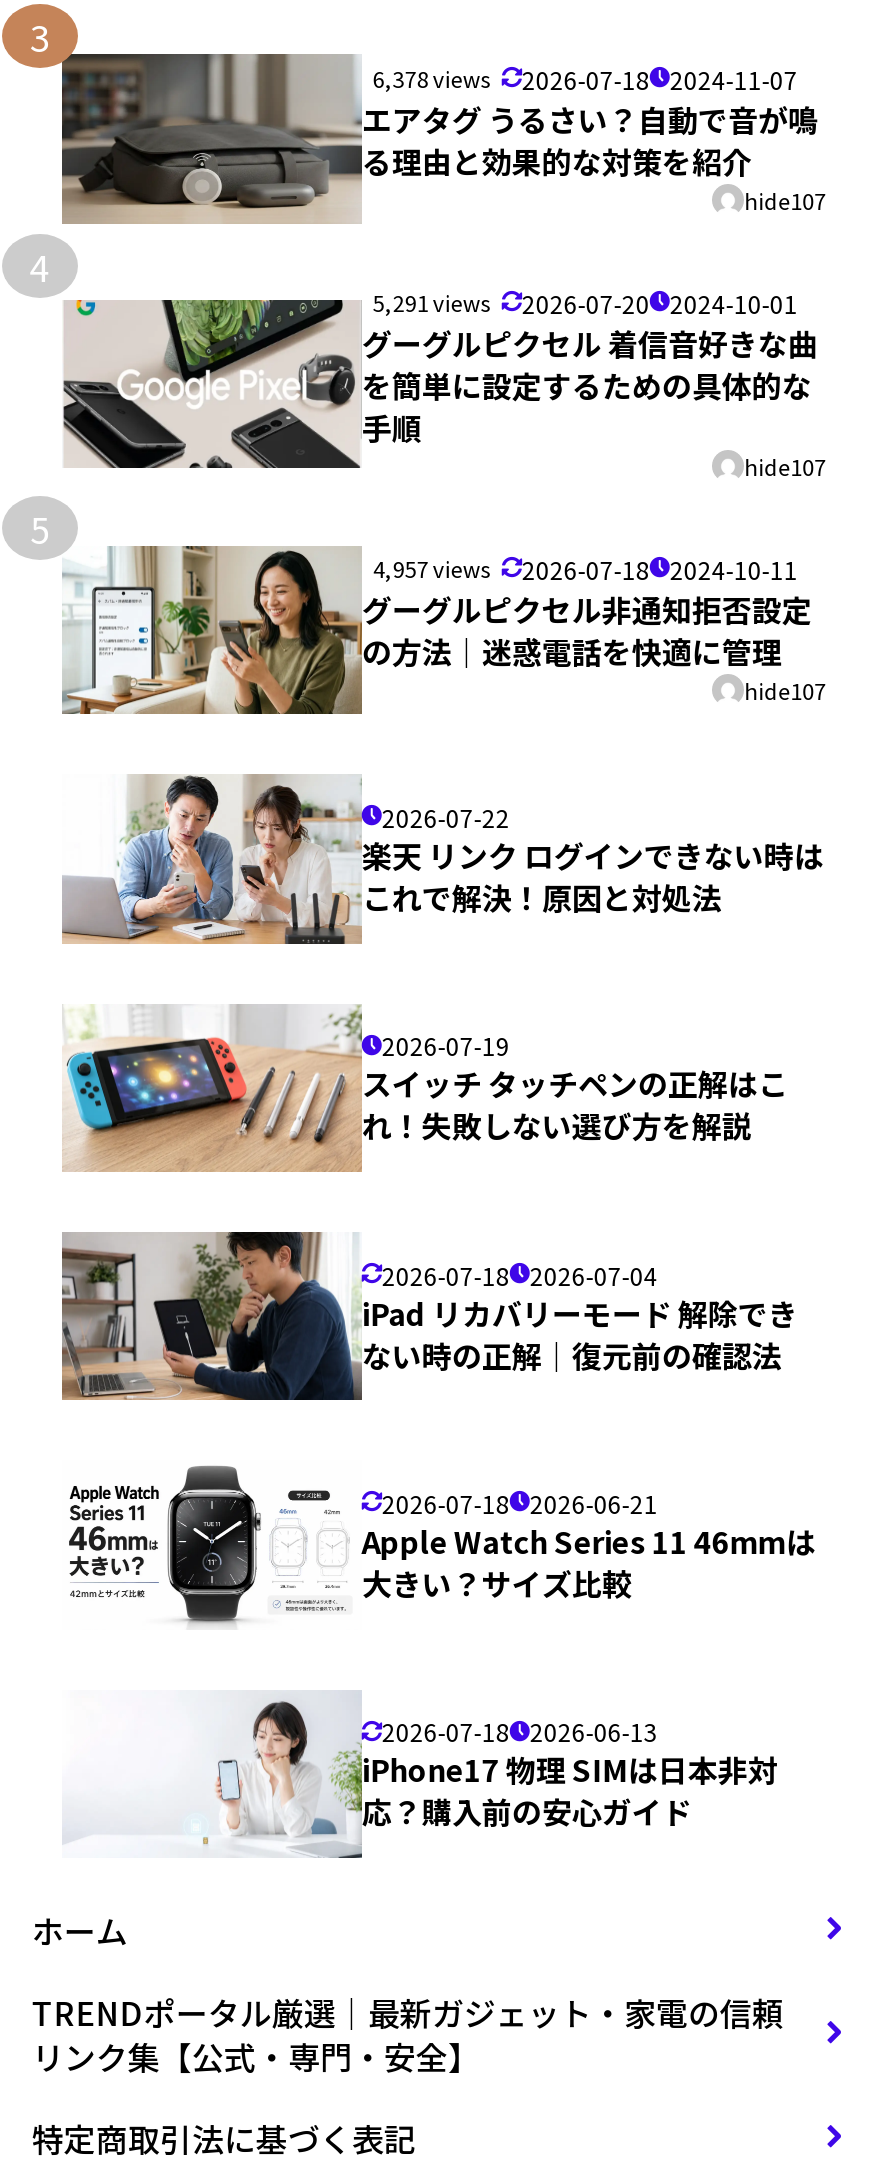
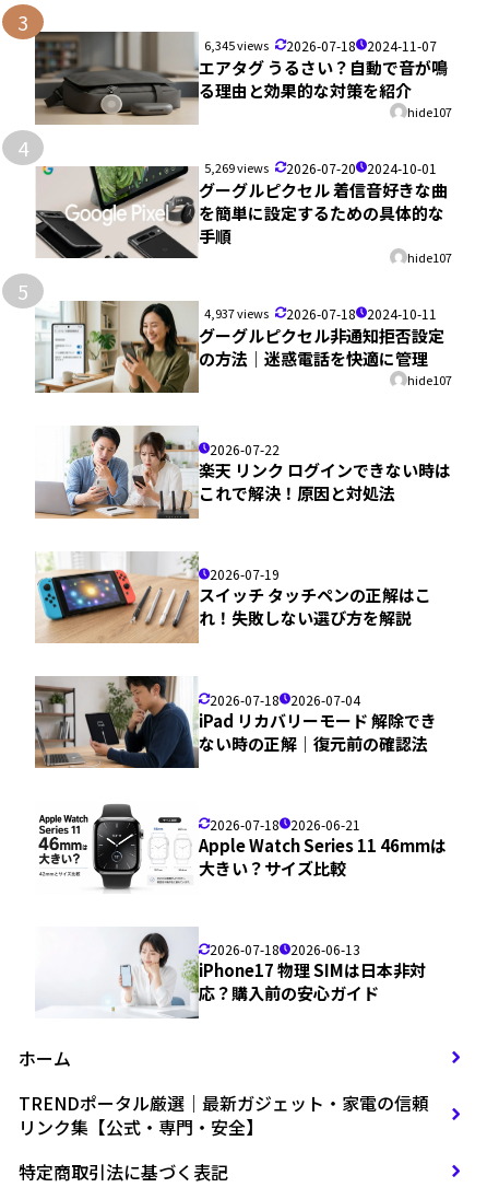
- 6,378 views 2026-07-18 2024-11-07
+ 6,345 views 2026-07-18 2024-11-07

- 5,291 views 2026-07-20 2024-10-01
+ 5,269 views 2026-07-20 2024-10-01

- 4,957 views 2026-07-18 2024-10-11
+ 4,937 views 2026-07-18 2024-10-11
